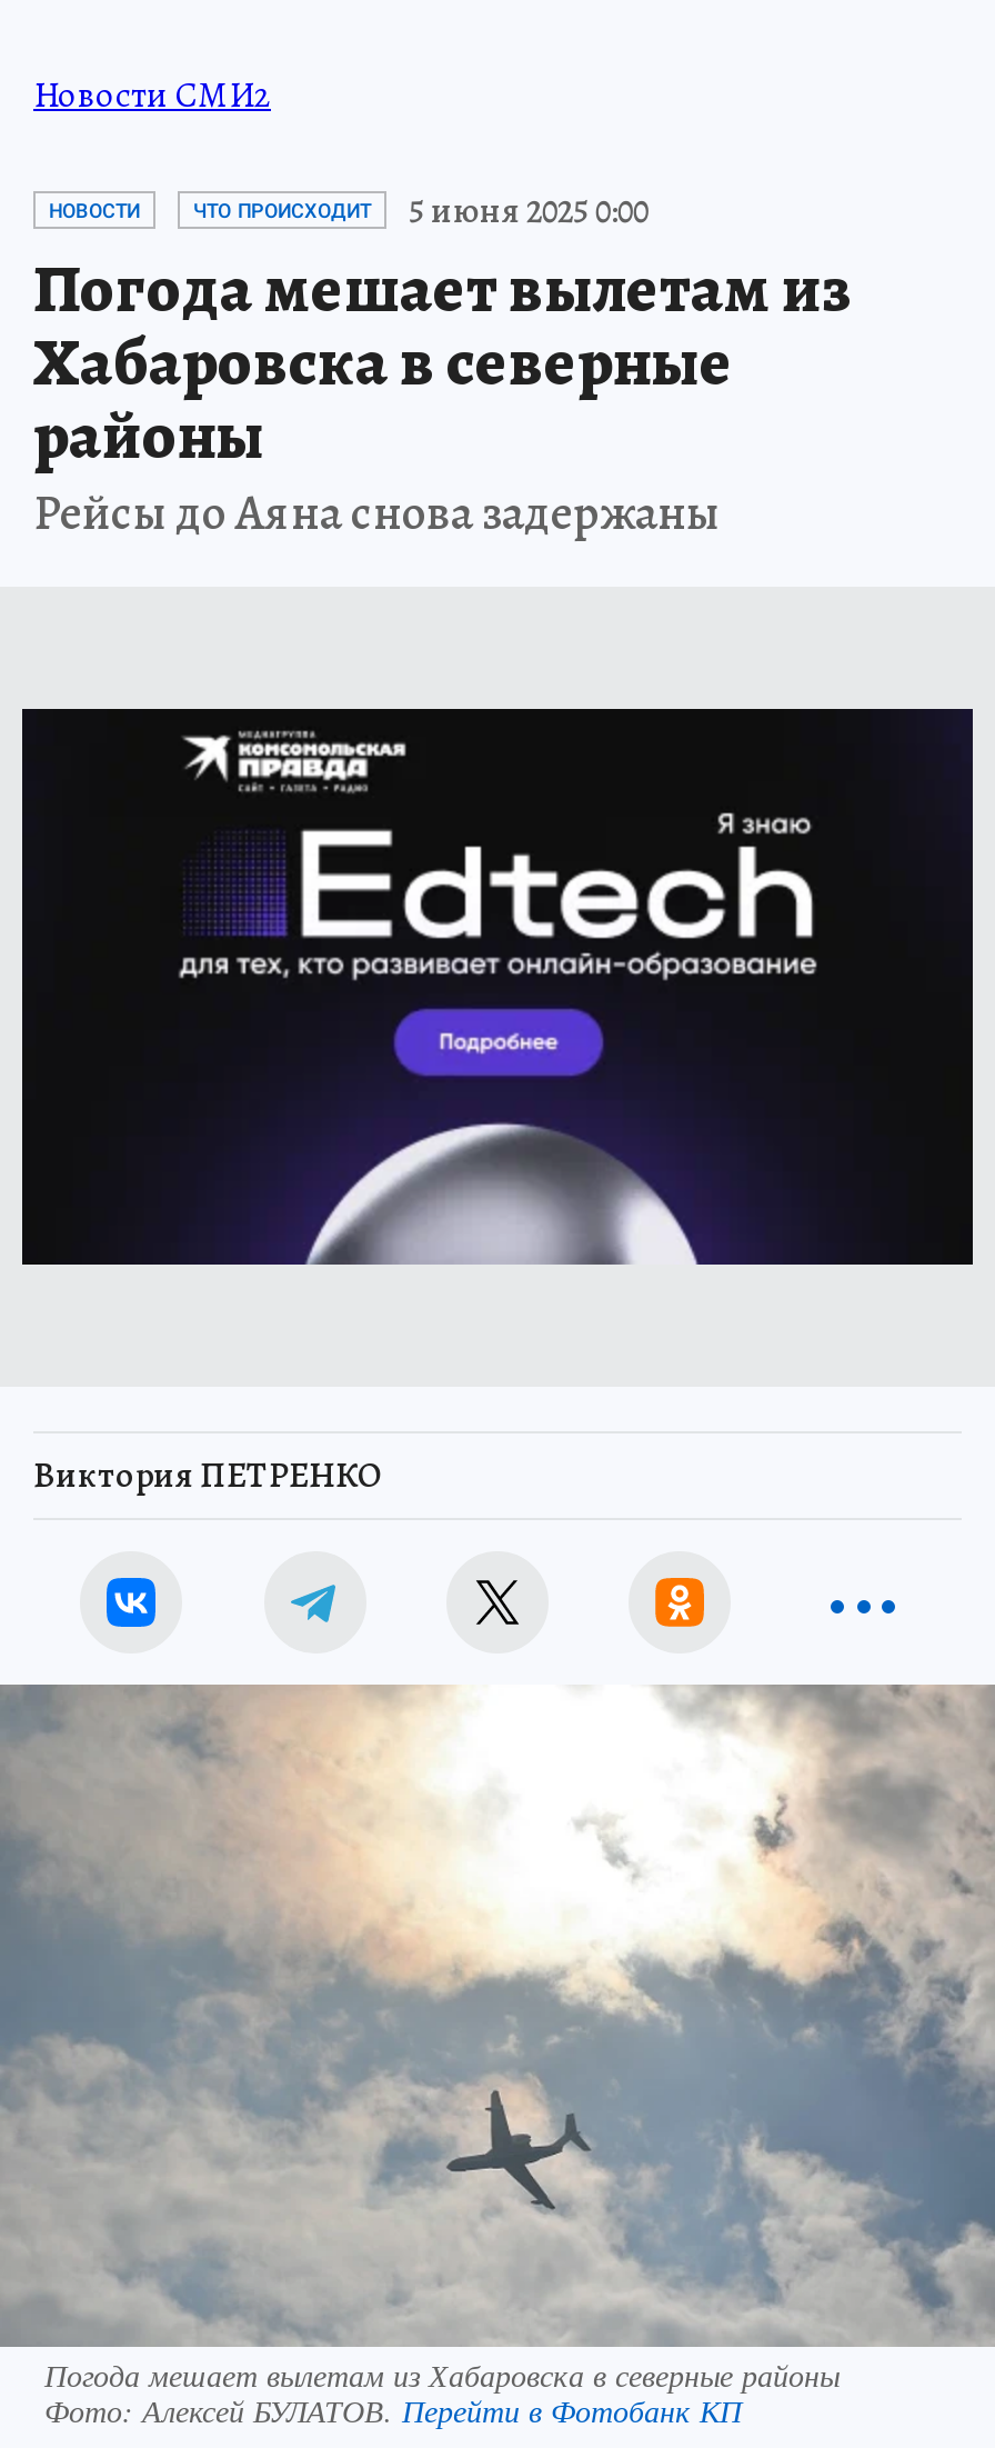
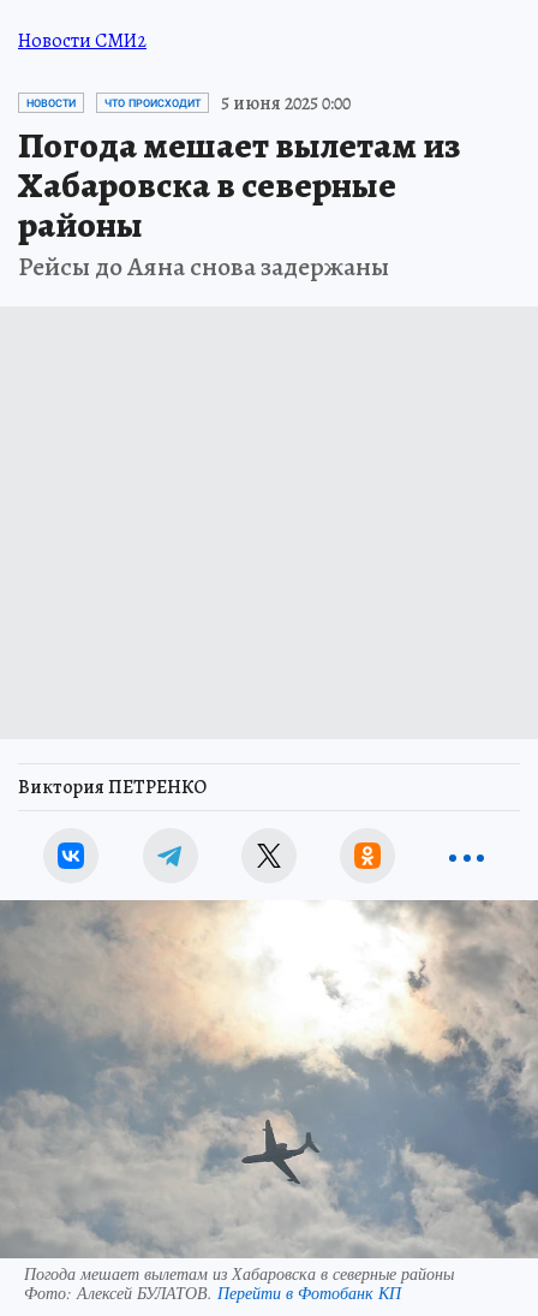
- [image]
